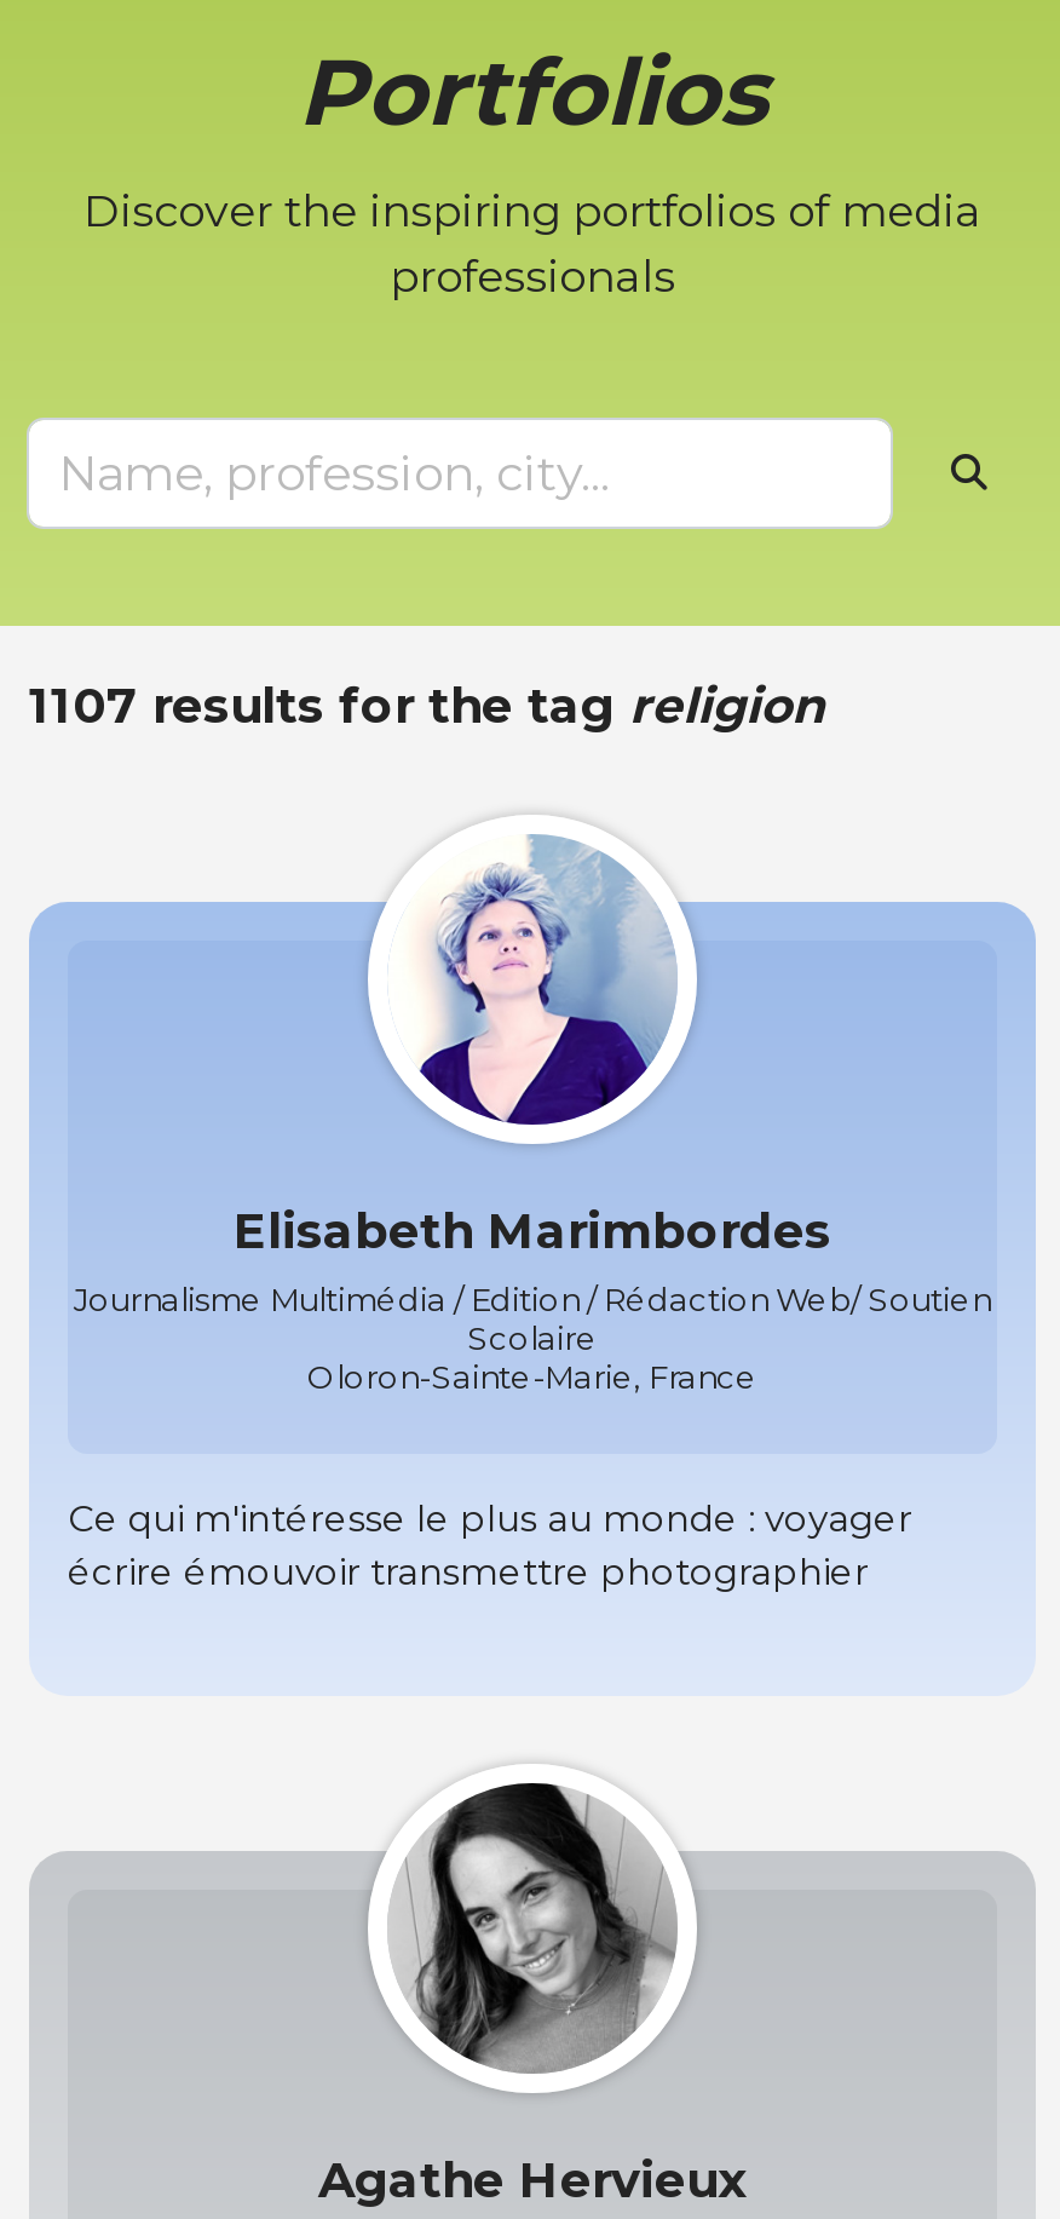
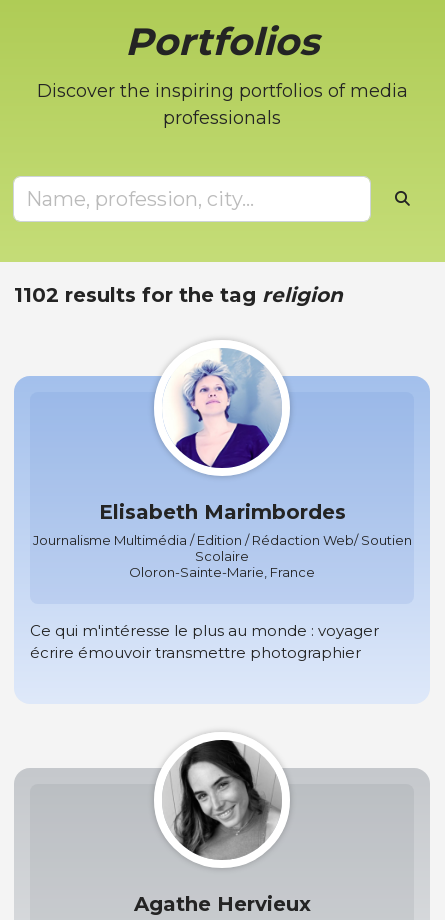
- 1107 results for the tag religion
+ 1102 results for the tag religion
